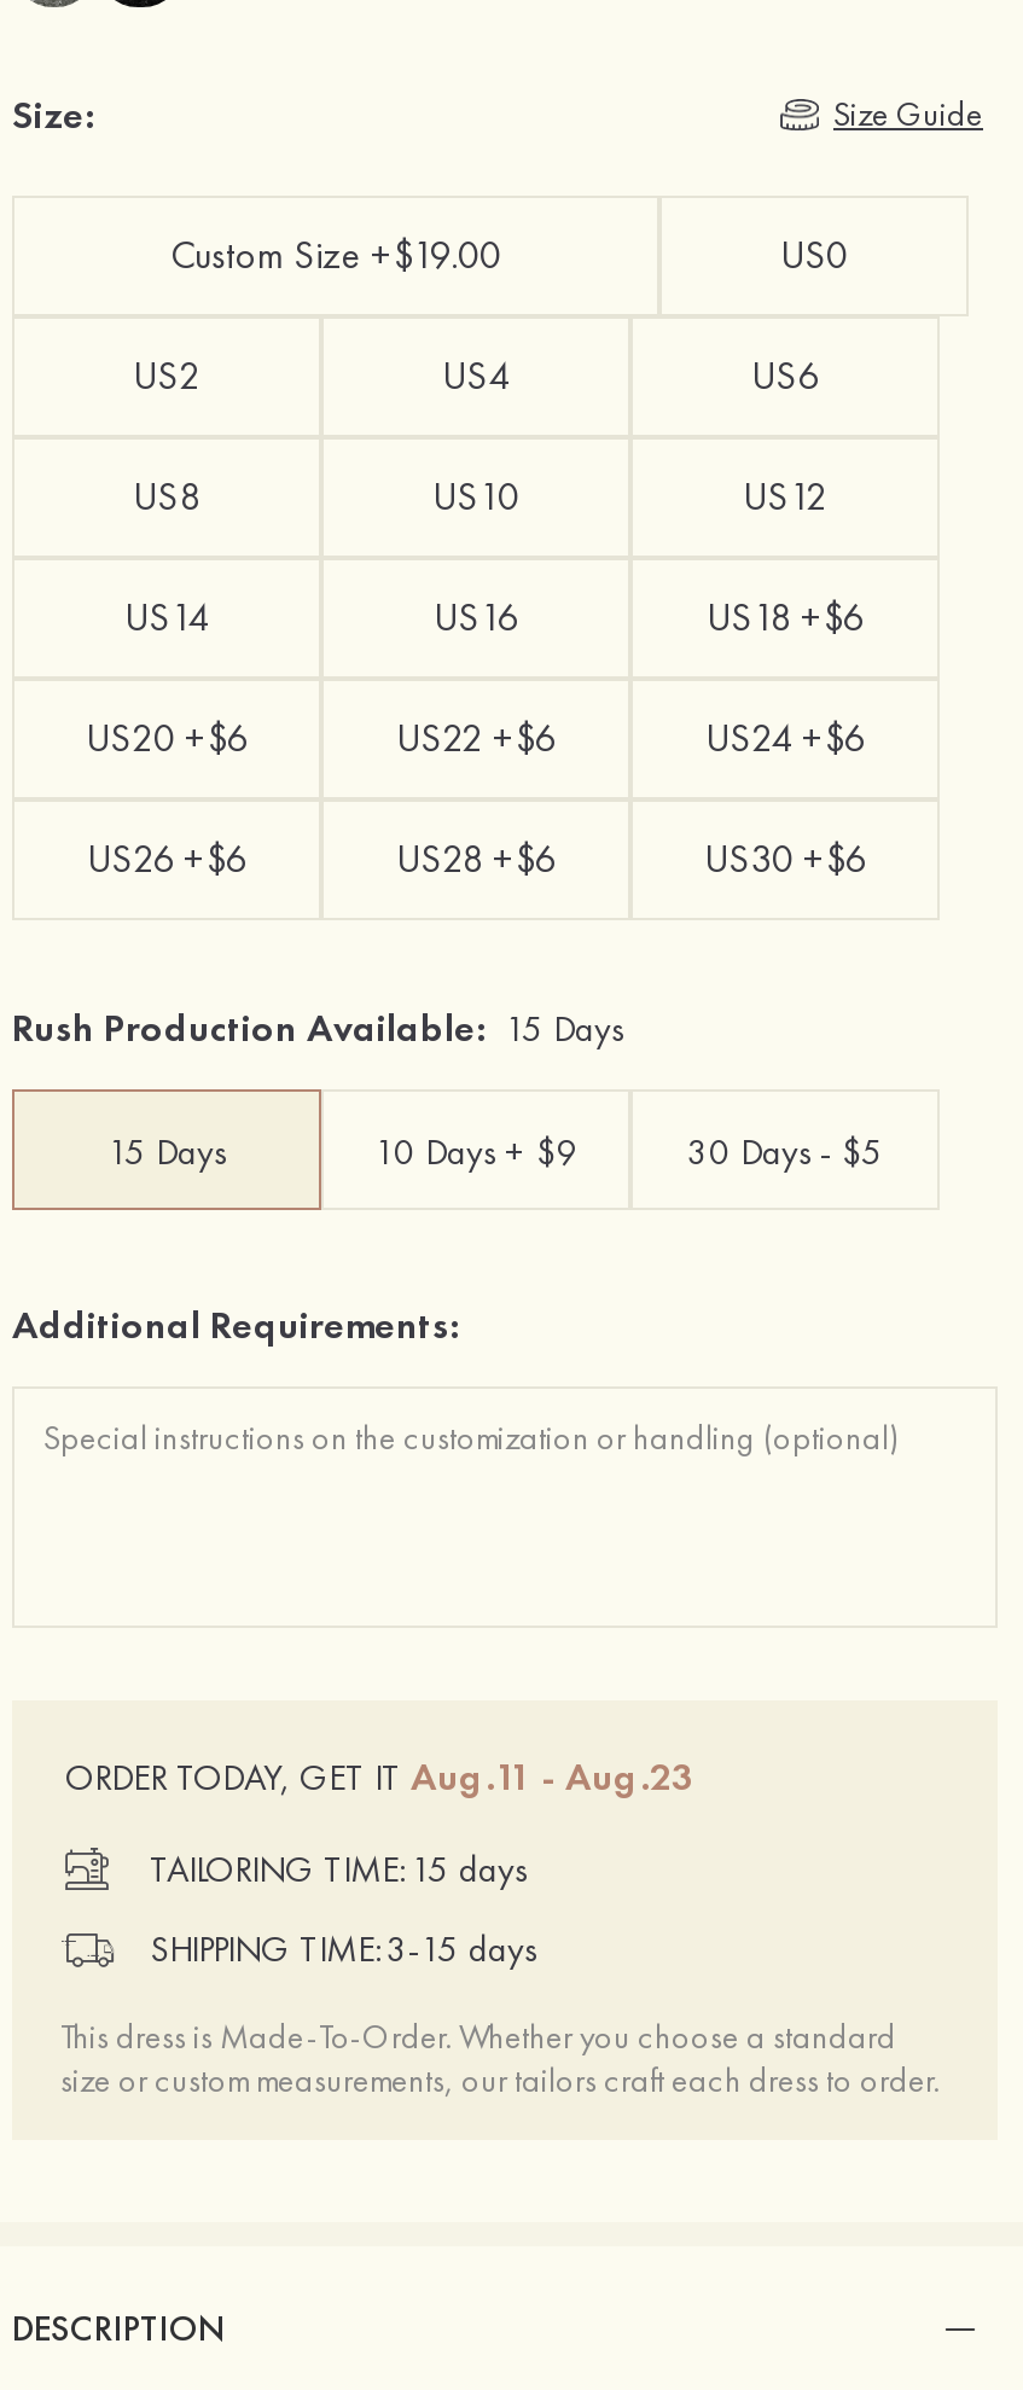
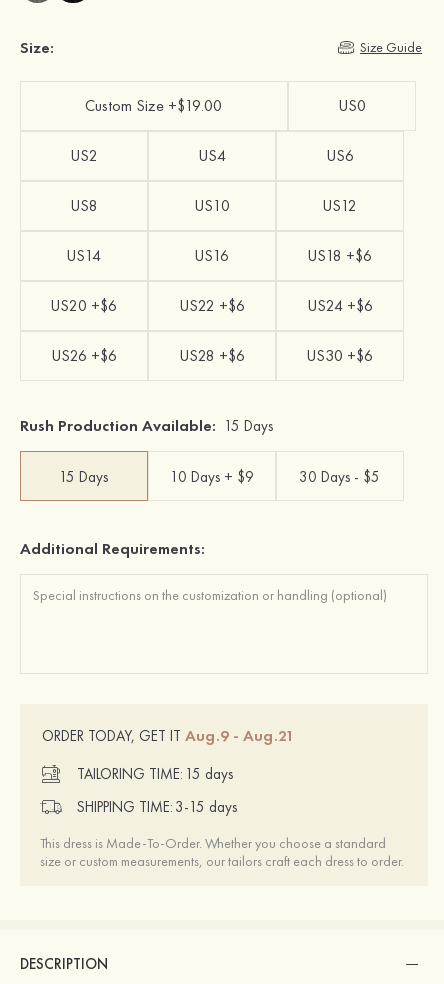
- ORDER TODAY, GET IT Aug.11 - Aug.23
+ ORDER TODAY, GET IT Aug.9 - Aug.21
